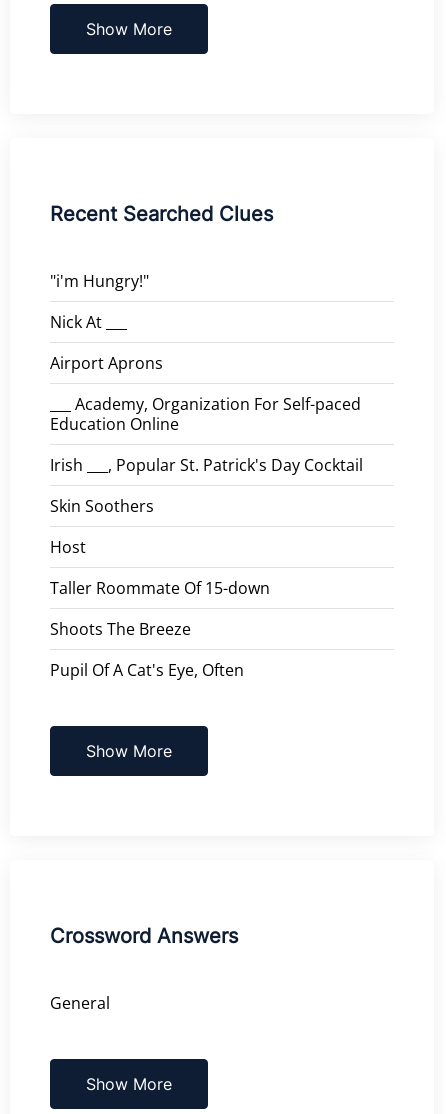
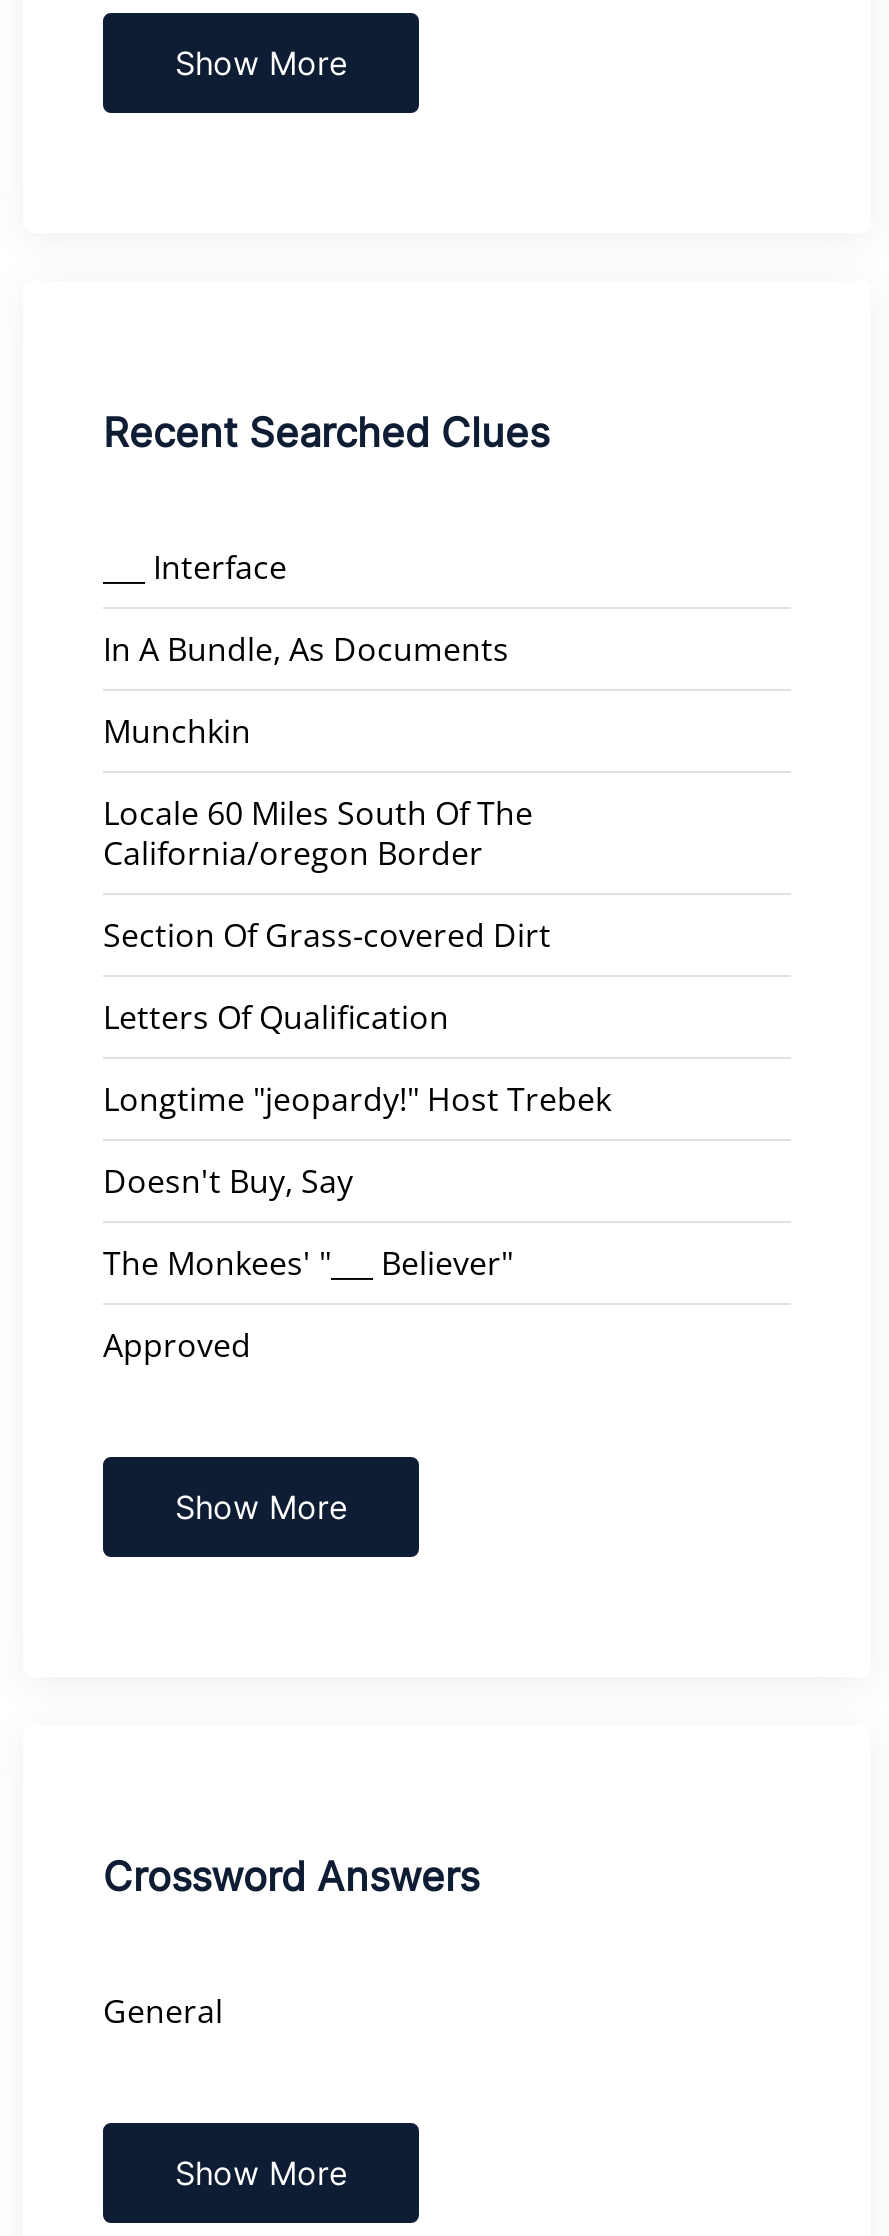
- "i'm Hungry!"
+ ___ Interface

- Nick At ___
+ In A Bundle, As Documents

- Airport Aprons
+ Munchkin

- ___ Academy, Organization For Self-paced
- Education Online
+ Locale 60 Miles South Of The
+ California/oregon Border

- Irish ___, Popular St. Patrick's Day Cocktail
+ Section Of Grass-covered Dirt

- Skin Soothers
+ Letters Of Qualification

- Host
+ Longtime "jeopardy!" Host Trebek

- Taller Roommate Of 15-down
+ Doesn't Buy, Say

- Shoots The Breeze
+ The Monkees' "___ Believer"

- Pupil Of A Cat's Eye, Often
+ Approved
